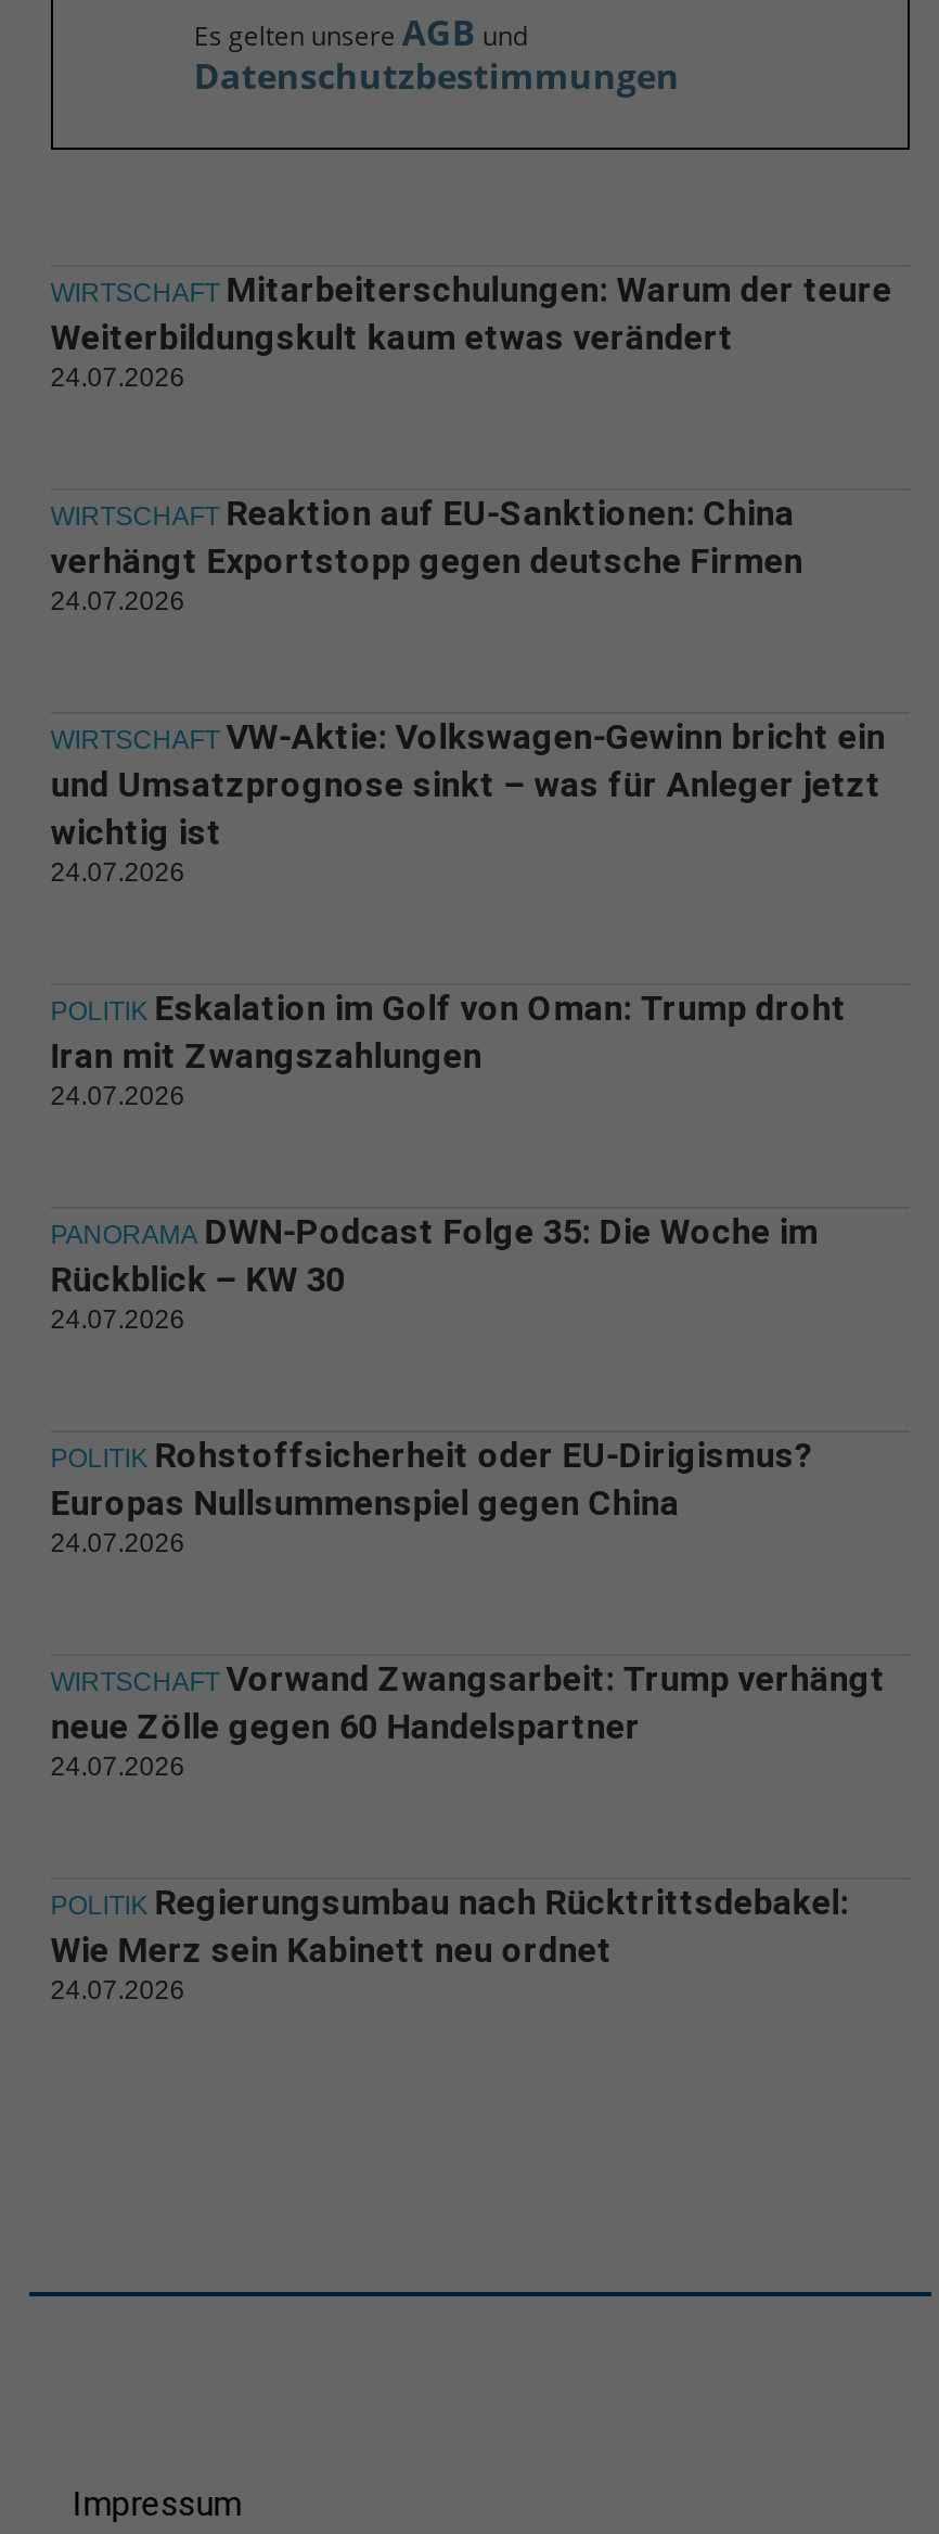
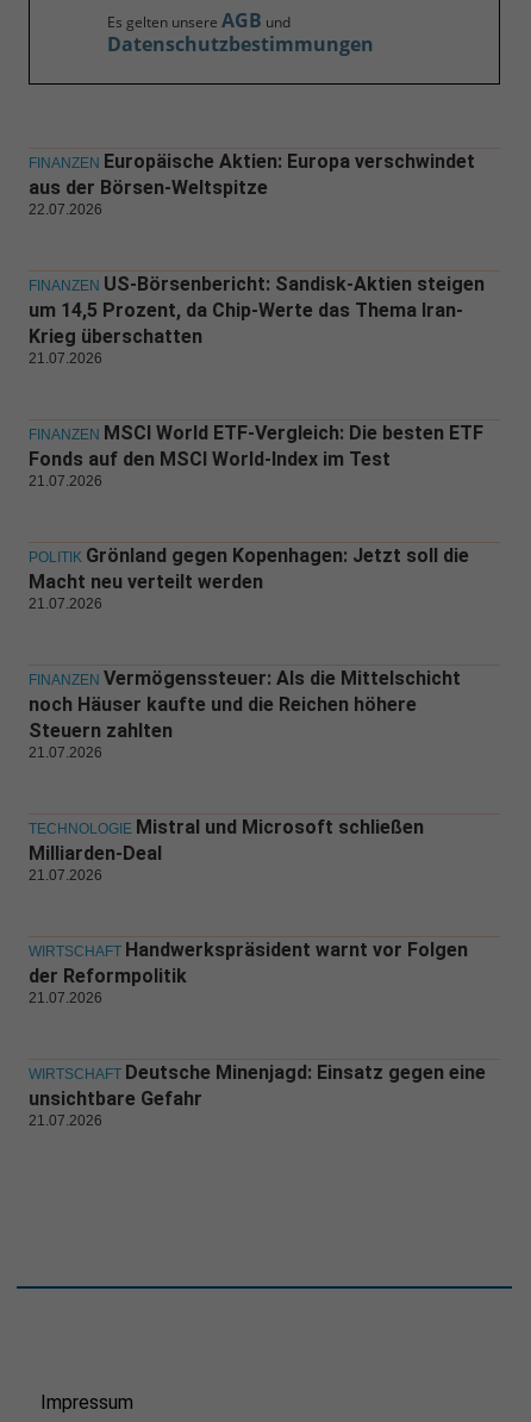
- WIRTSCHAFT Mitarbeiterschulungen: Warum der teure
- Weiterbildungskult kaum etwas verändert
- 24.07.2026
+ FINANZEN Europäische Aktien: Europa verschwindet
+ aus der Börsen-Weltspitze
+ 22.07.2026

- WIRTSCHAFT Reaktion auf EU-Sanktionen: China
- verhängt Exportstopp gegen deutsche Firmen
- 24.07.2026
+ FINANZEN US-Börsenbericht: Sandisk-Aktien steigen
+ um 14,5 Prozent, da Chip-Werte das Thema Iran-
+ Krieg überschatten
+ 21.07.2026

- WIRTSCHAFT VW-Aktie: Volkswagen-Gewinn bricht ein
- und Umsatzprognose sinkt – was für Anleger jetzt
- wichtig ist
- 24.07.2026
+ FINANZEN MSCI World ETF-Vergleich: Die besten ETF
+ Fonds auf den MSCI World-Index im Test
+ 21.07.2026

- POLITIK Eskalation im Golf von Oman: Trump droht
- Iran mit Zwangszahlungen
- 24.07.2026
+ POLITIK Grönland gegen Kopenhagen: Jetzt soll die
+ Macht neu verteilt werden
+ 21.07.2026

- PANORAMA DWN-Podcast Folge 35: Die Woche im
- Rückblick – KW 30
- 24.07.2026
+ FINANZEN Vermögenssteuer: Als die Mittelschicht
+ noch Häuser kaufte und die Reichen höhere
+ Steuern zahlten
+ 21.07.2026

- POLITIK Rohstoffsicherheit oder EU-Dirigismus?
- Europas Nullsummenspiel gegen China
- 24.07.2026
+ TECHNOLOGIE Mistral und Microsoft schließen
+ Milliarden-Deal
+ 21.07.2026

- WIRTSCHAFT Vorwand Zwangsarbeit: Trump verhängt
- neue Zölle gegen 60 Handelspartner
- 24.07.2026
+ WIRTSCHAFT Handwerkspräsident warnt vor Folgen
+ der Reformpolitik
+ 21.07.2026

- POLITIK Regierungsumbau nach Rücktrittsdebakel:
- Wie Merz sein Kabinett neu ordnet
- 24.07.2026
+ WIRTSCHAFT Deutsche Minenjagd: Einsatz gegen eine
+ unsichtbare Gefahr
+ 21.07.2026
